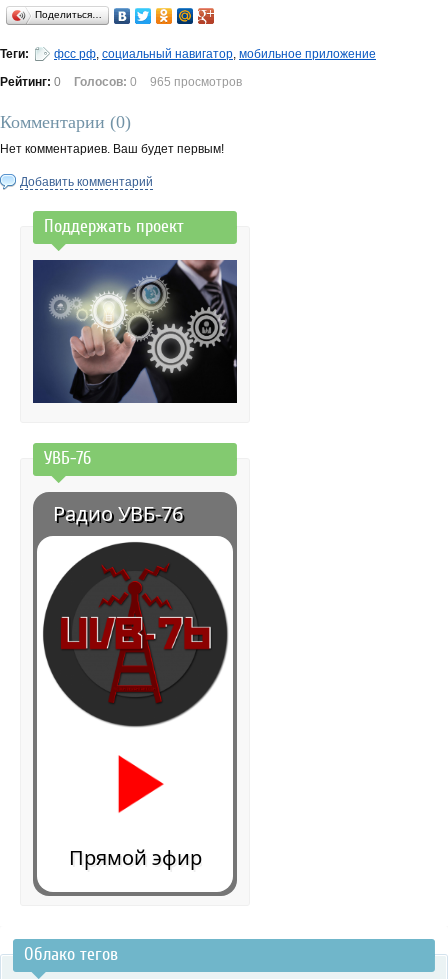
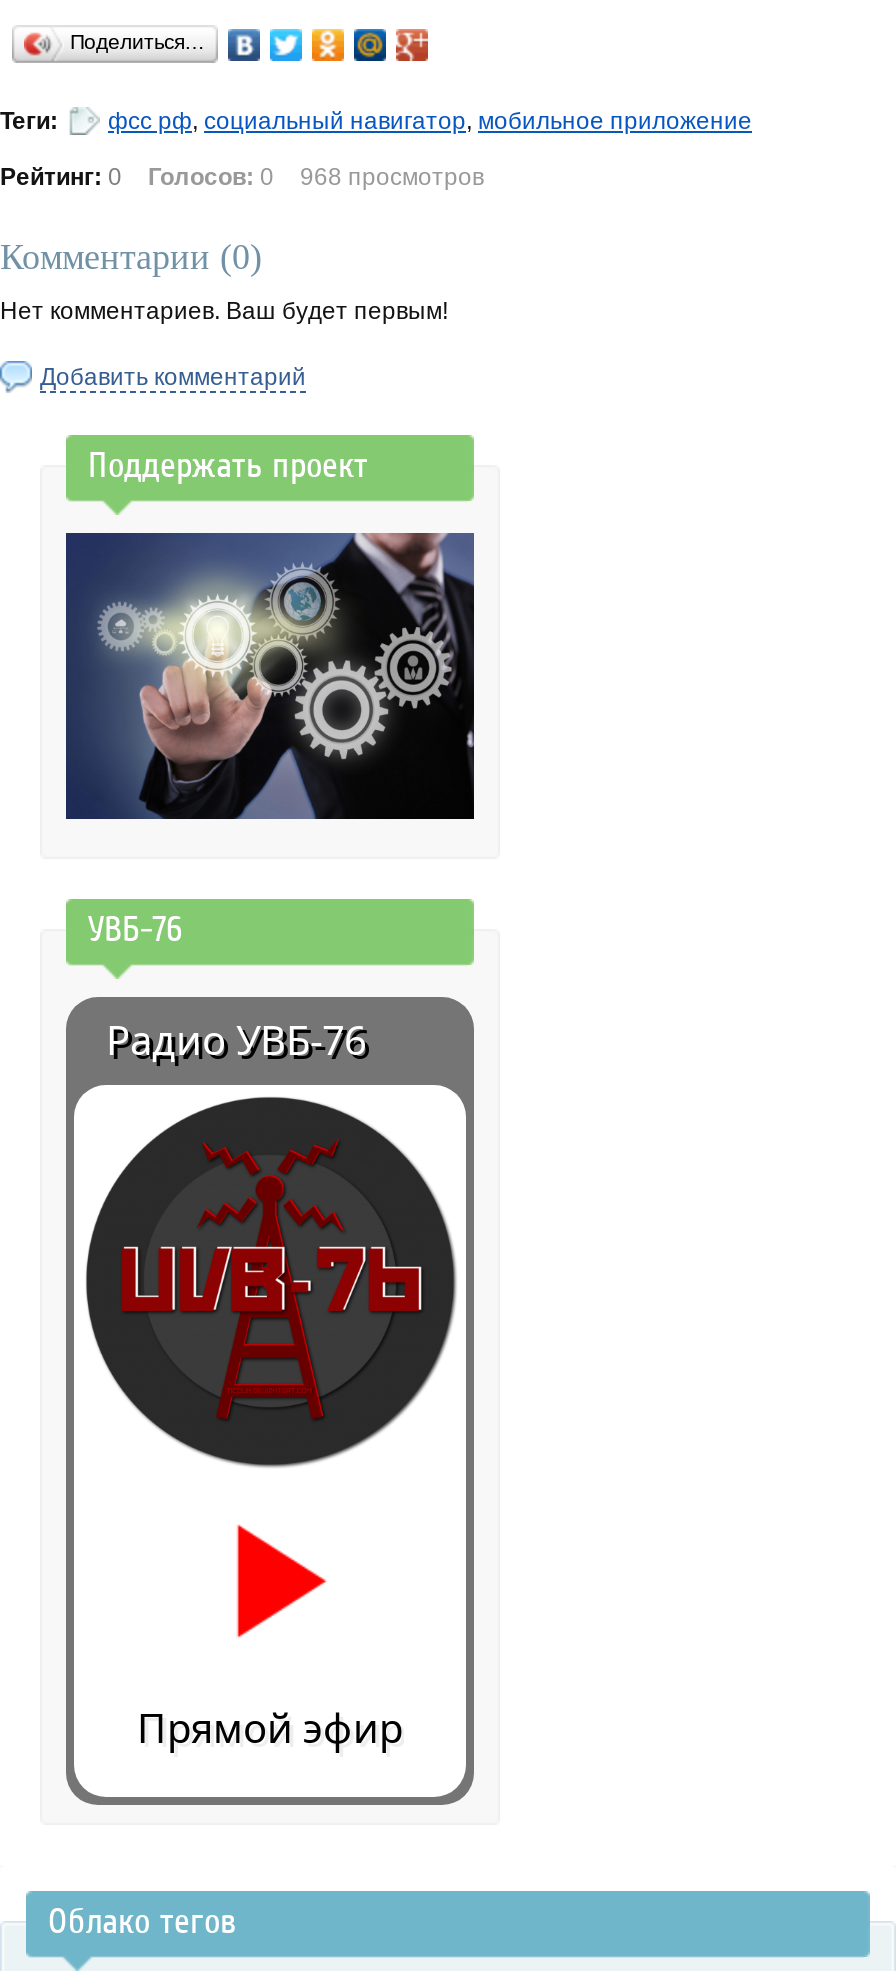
- Рейтинг: 0 Голосов: 0 965 просмотров
+ Рейтинг: 0 Голосов: 0 968 просмотров
